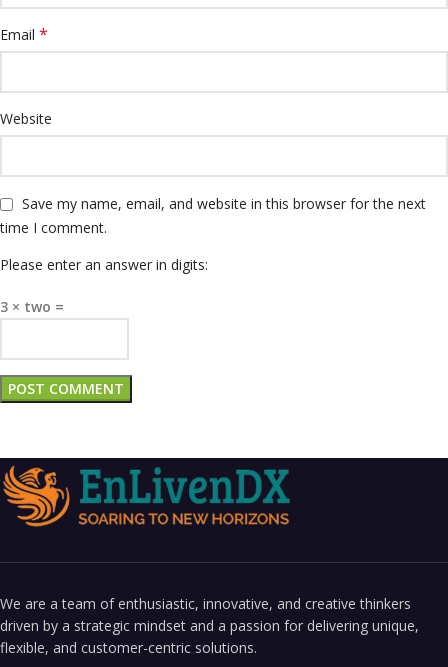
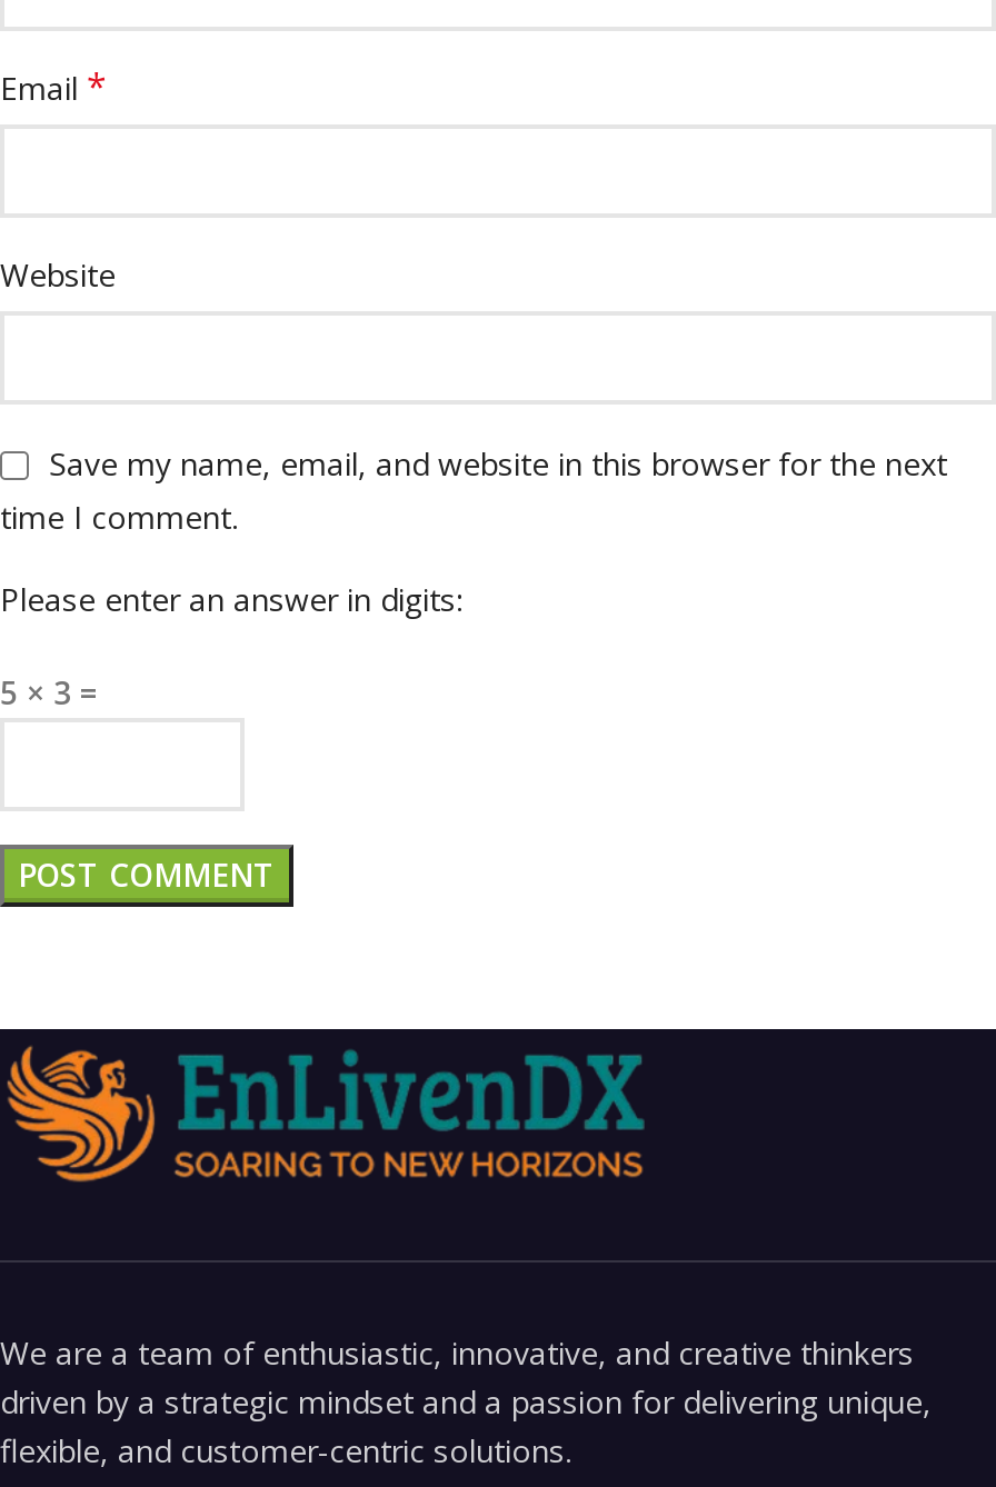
- 3 × two =
+ 5 × 3 =
